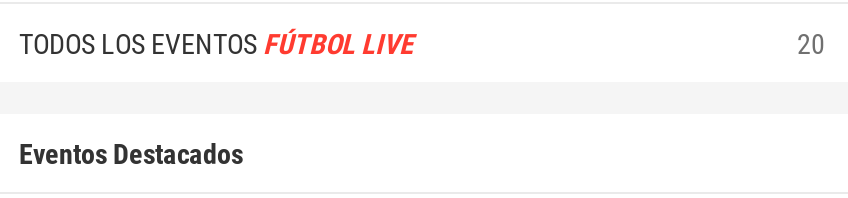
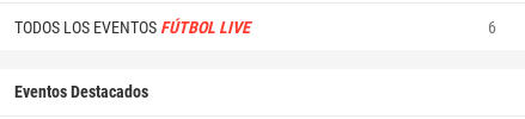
- 20
+ 6
